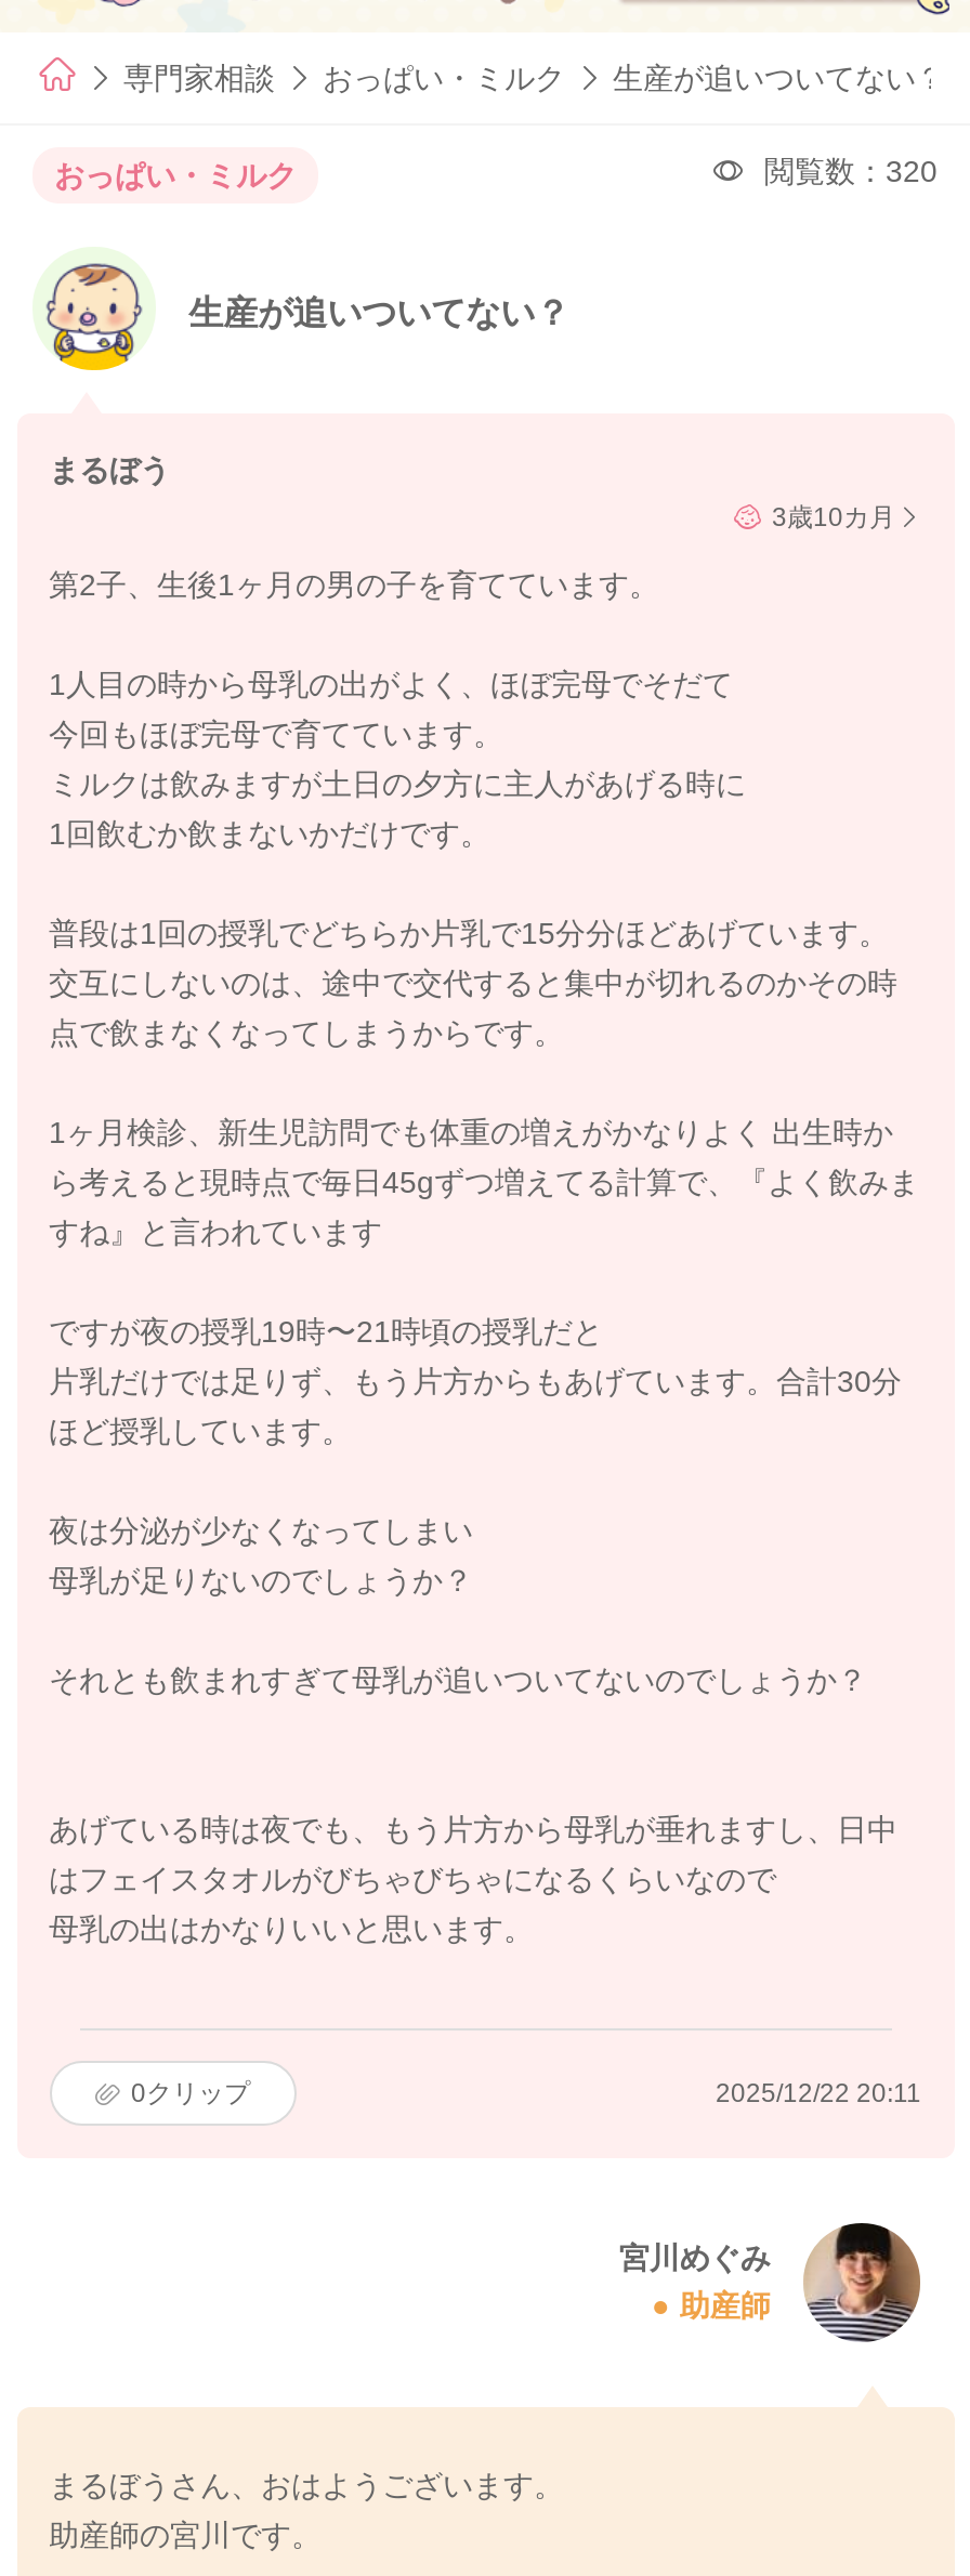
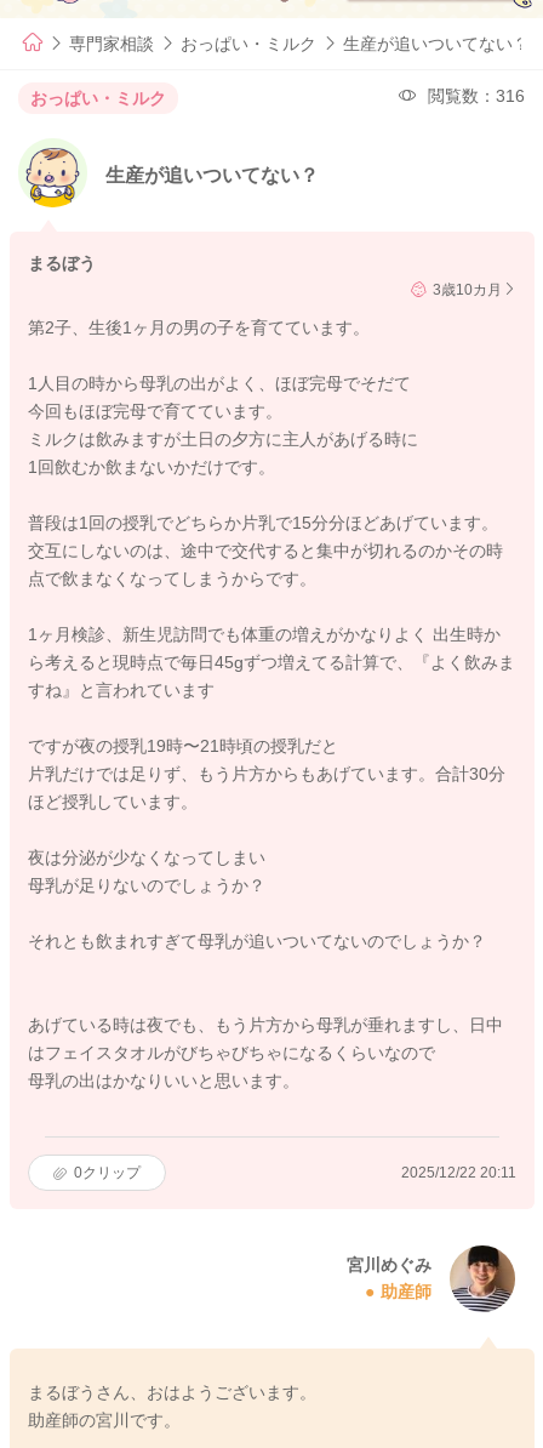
- 閲覧数：320
+ 閲覧数：316
